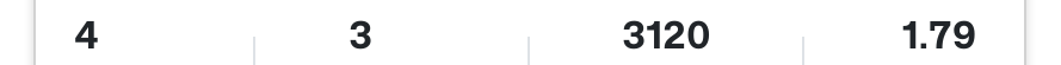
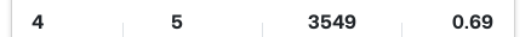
- 3
+ 5

- 3120
+ 3549

- 1.79
+ 0.69
